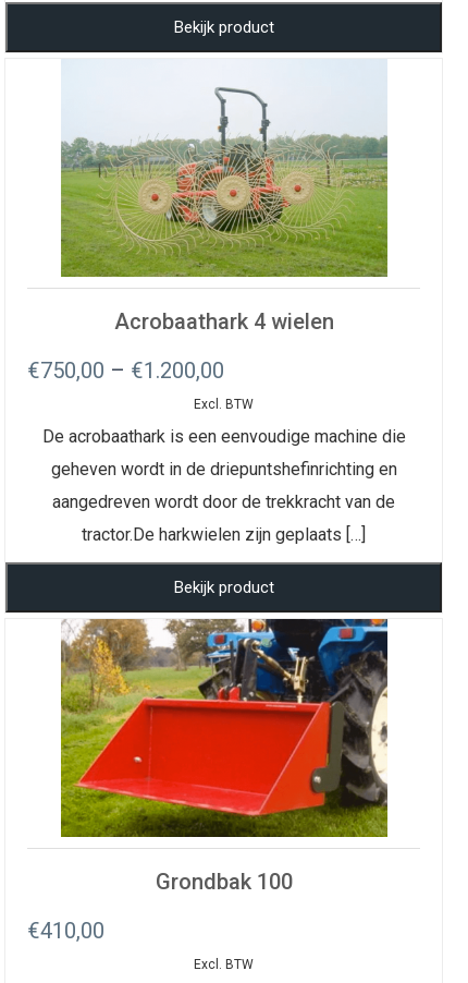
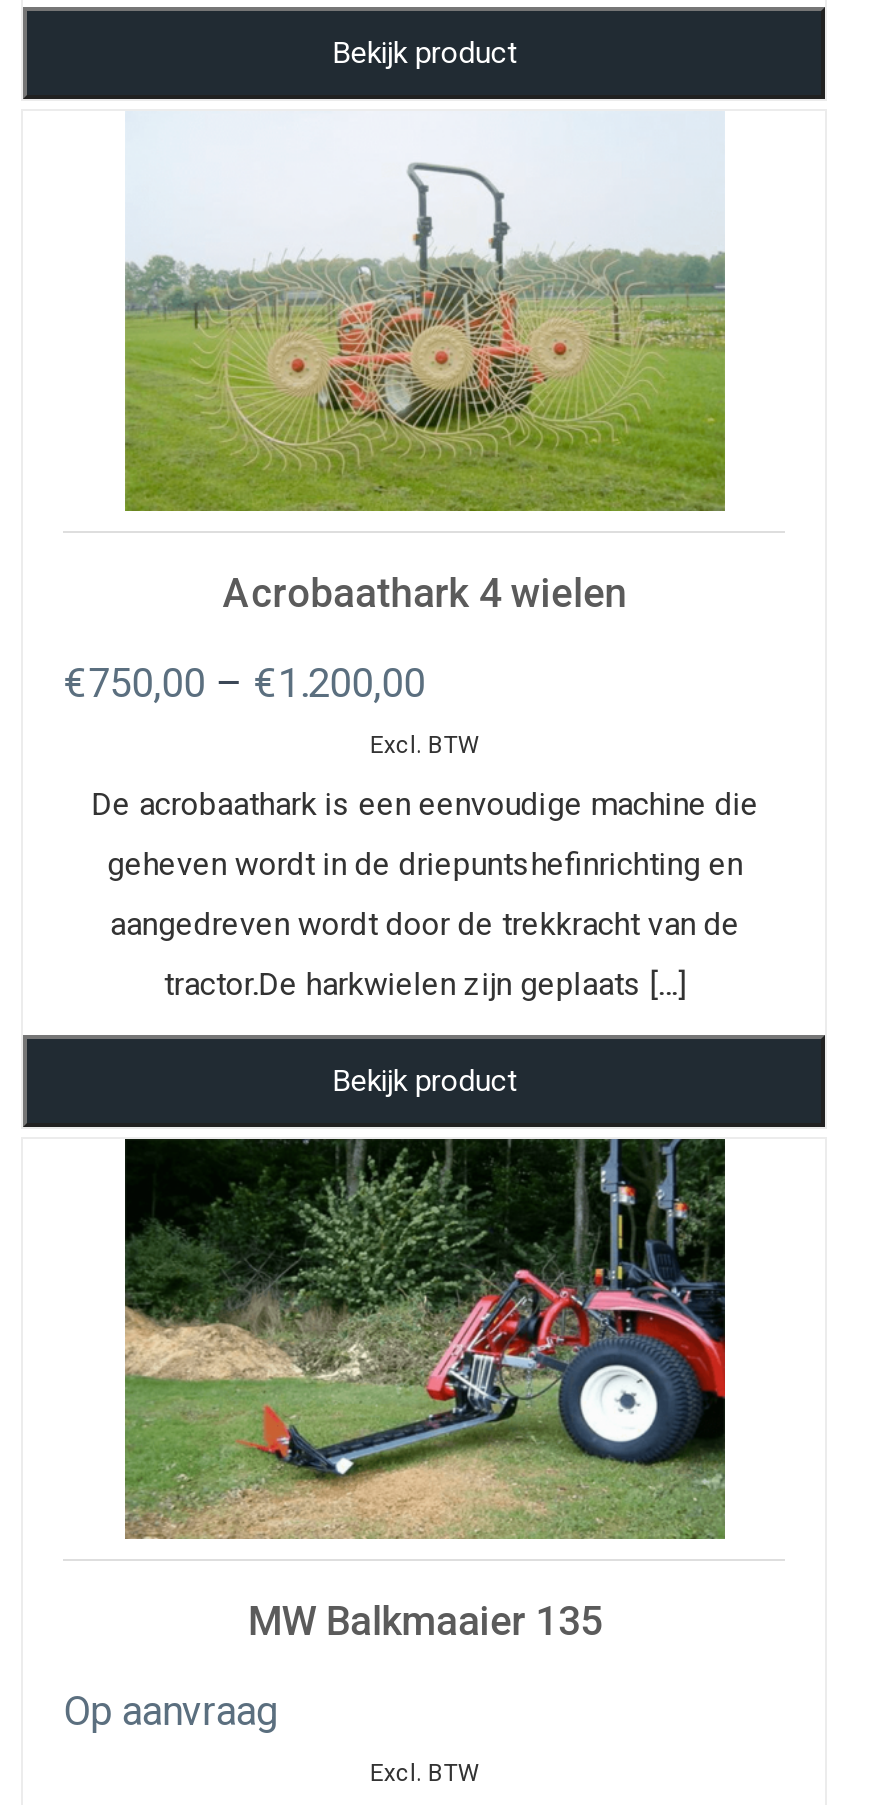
- [image]
- Grondbak 100
+ [image]
+ MW Balkmaaier 135

- €410,00
+ Op aanvraag
